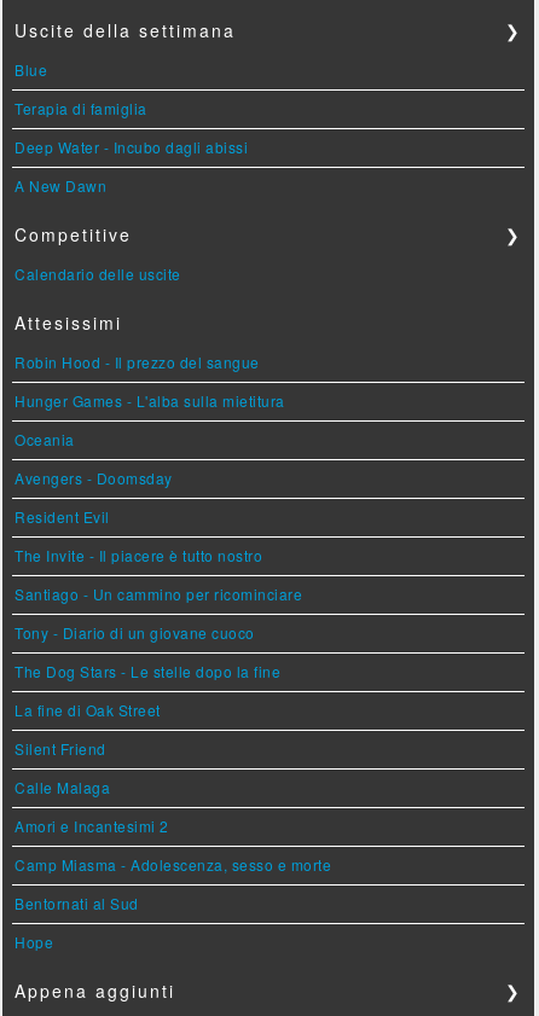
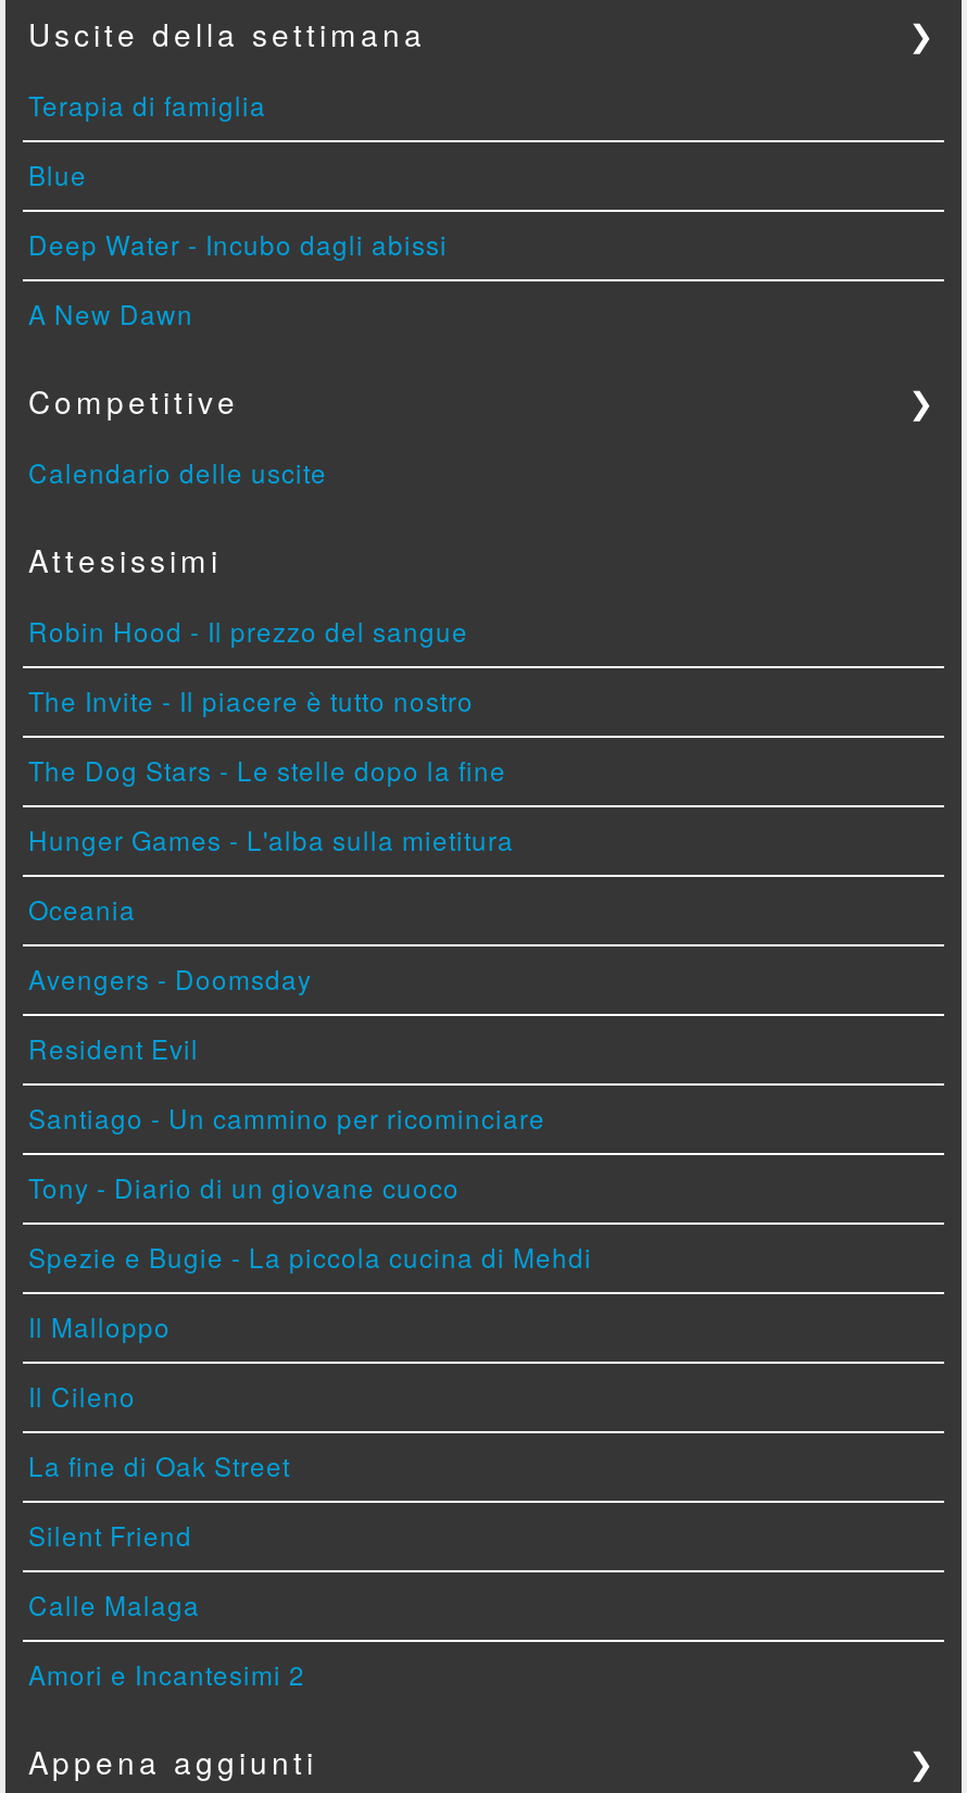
moved down: Blue

moved up: Terapia di famiglia

moved down: Hunger Games - L'alba sulla mietitura | Oceania | Avengers - Doomsday | Resident Evil

moved up: The Invite - Il piacere è tutto nostro

moved down: Santiago - Un cammino per ricominciare | Tony - Diario di un giovane cuoco

+ Spezie e Bugie - La piccola cucina di Mehdi
+ Il Malloppo
+ Il Cileno

moved up: The Dog Stars - Le stelle dopo la fine

moved down: La fine di Oak Street | Silent Friend | Calle Malaga | Amori e Incantesimi 2

- Camp Miasma - Adolescenza, sesso e morte
- Bentornati al Sud
- Hope
